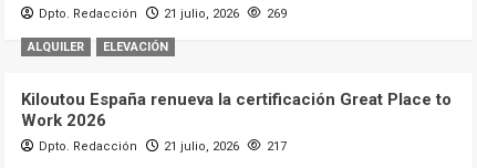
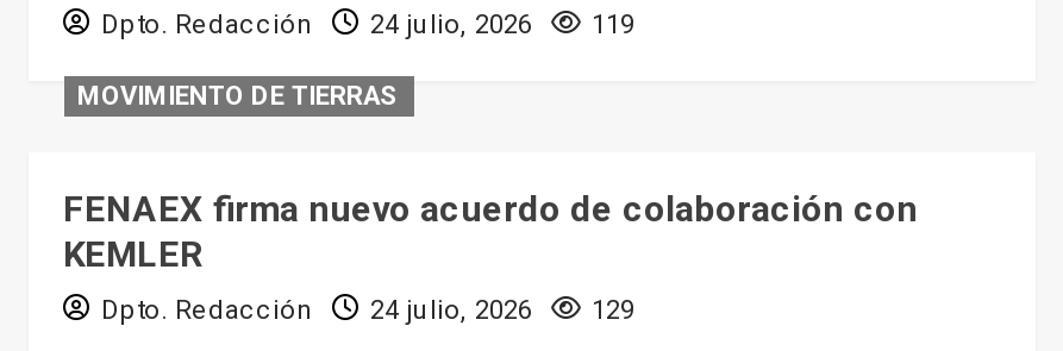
- 21 julio, 2026
- 269
+ 24 julio, 2026
+ 119

- ALQUILER
- ELEVACIÓN
+ MOVIMIENTO DE TIERRAS

- Kiloutou España renueva la certificación Great Place to
- Work 2026
+ FENAEX firma nuevo acuerdo de colaboración con
+ KEMLER

- 21 julio, 2026
- 217
+ 24 julio, 2026
+ 129
